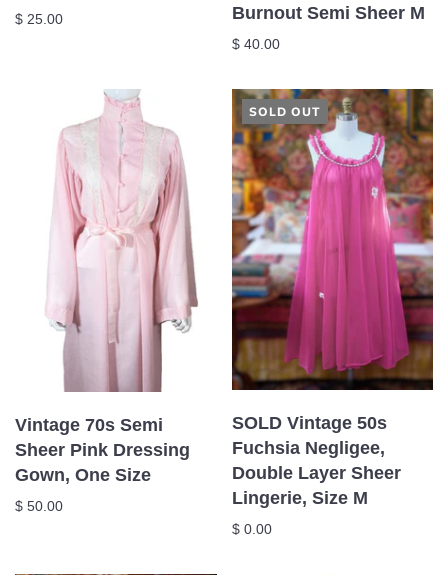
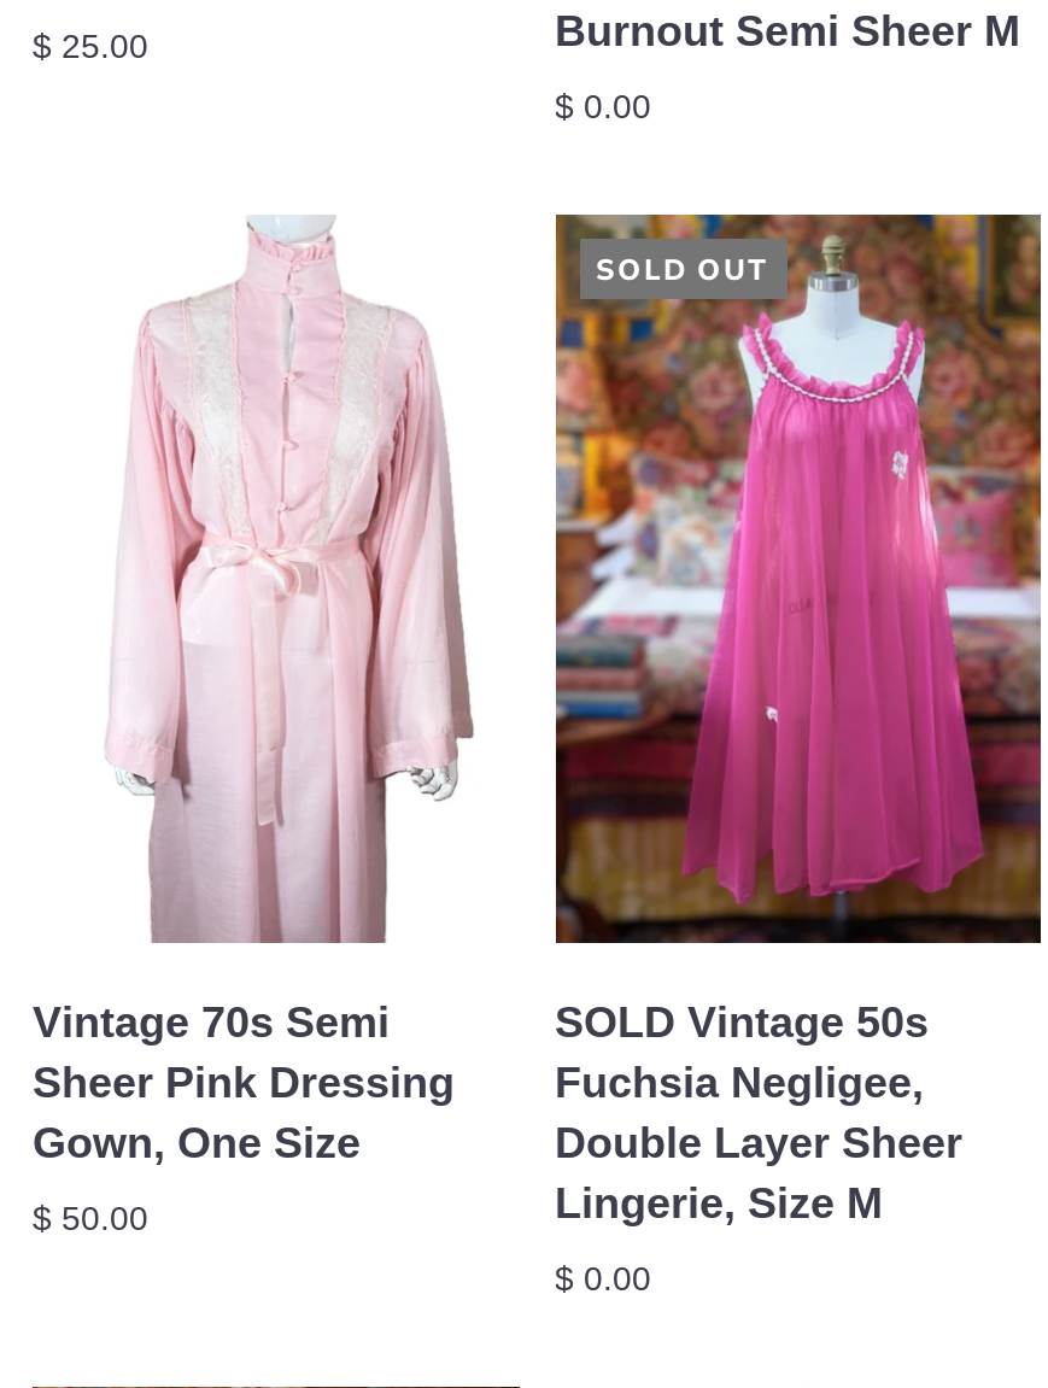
- $ 40.00
+ $ 0.00
